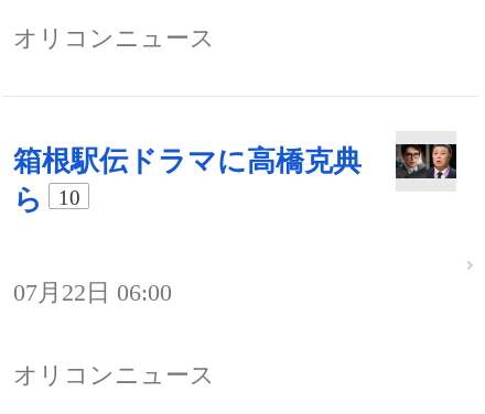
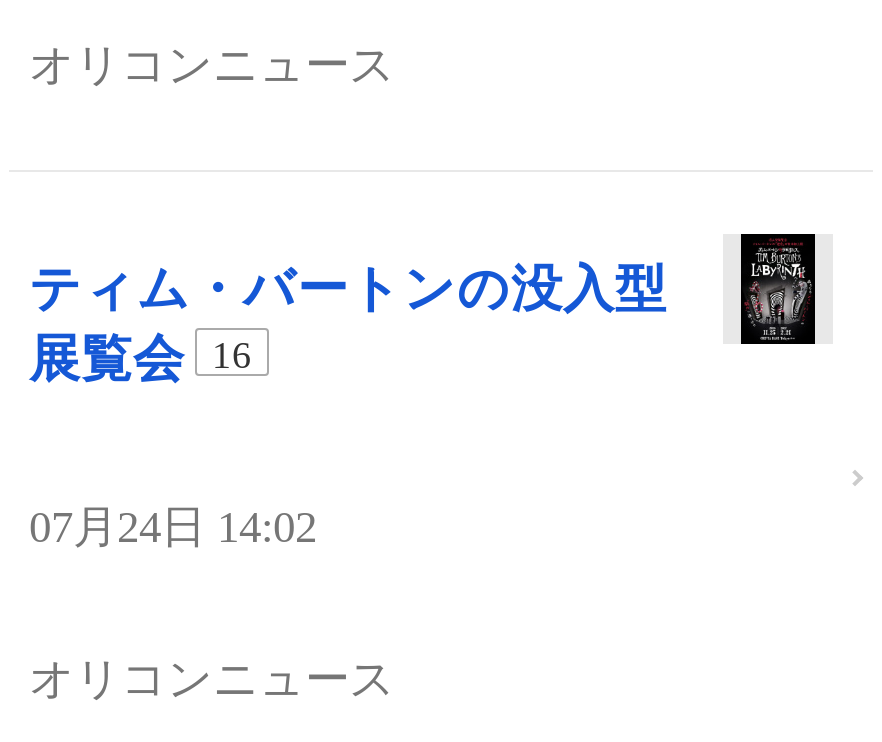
- [image]
- 箱根駅伝ドラマに高橋克典
- ら
- 10
+ [image]
+ ティム・バートンの没入型
+ 展覧会
+ 16

- 07月22日 06:00
+ 07月24日 14:02
